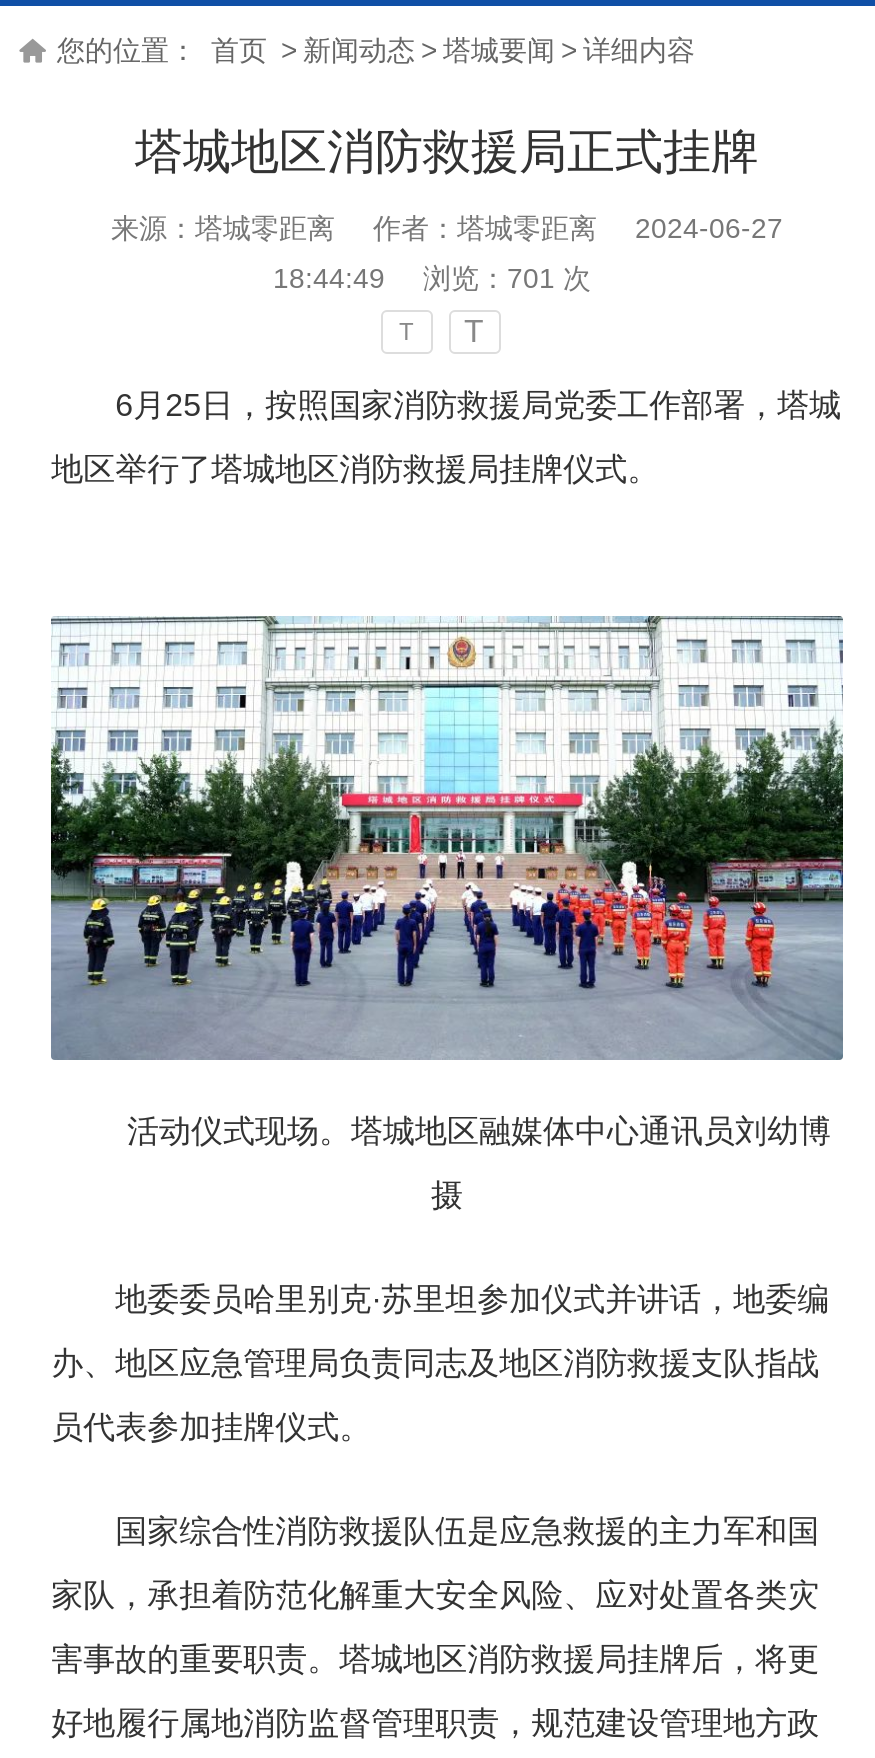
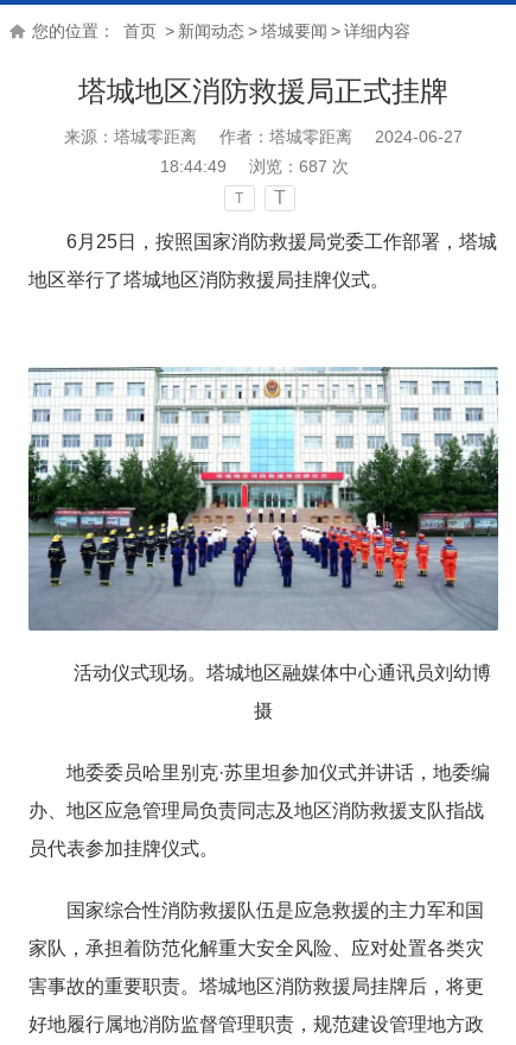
- 18:44:49 浏览：701次
+ 18:44:49 浏览：687次
